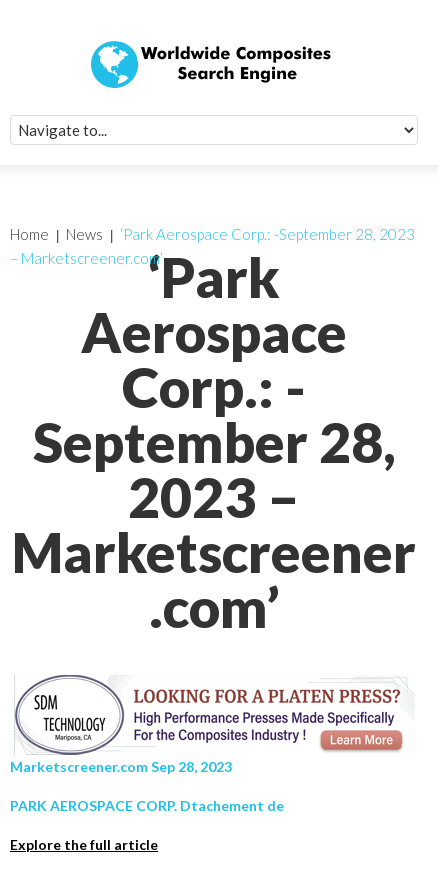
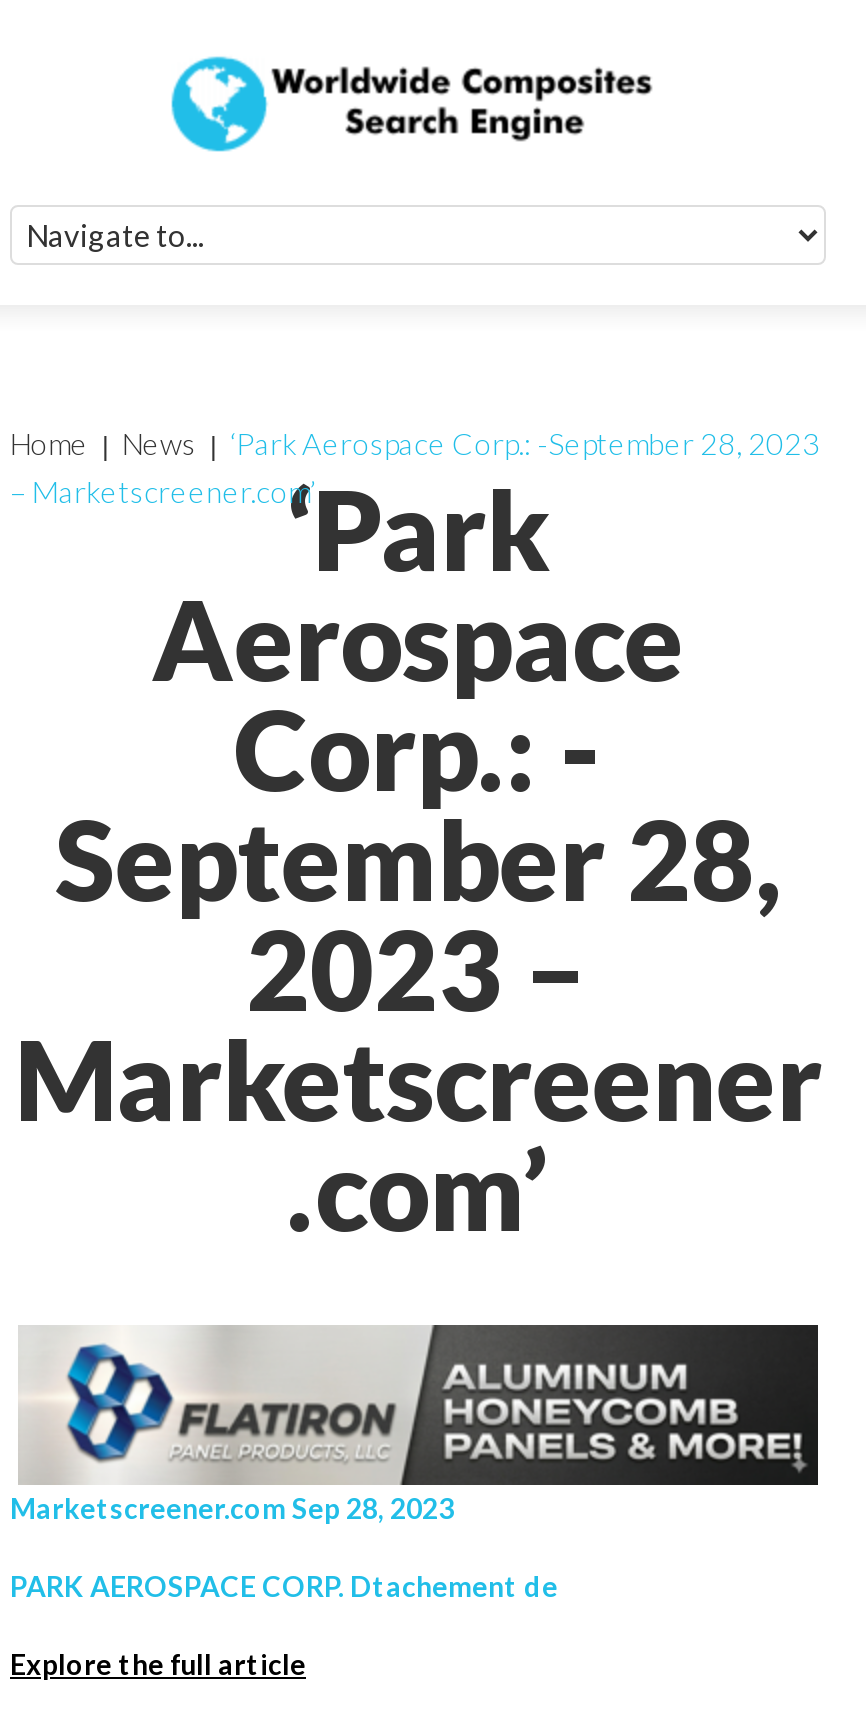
- [image]
+ [image]
